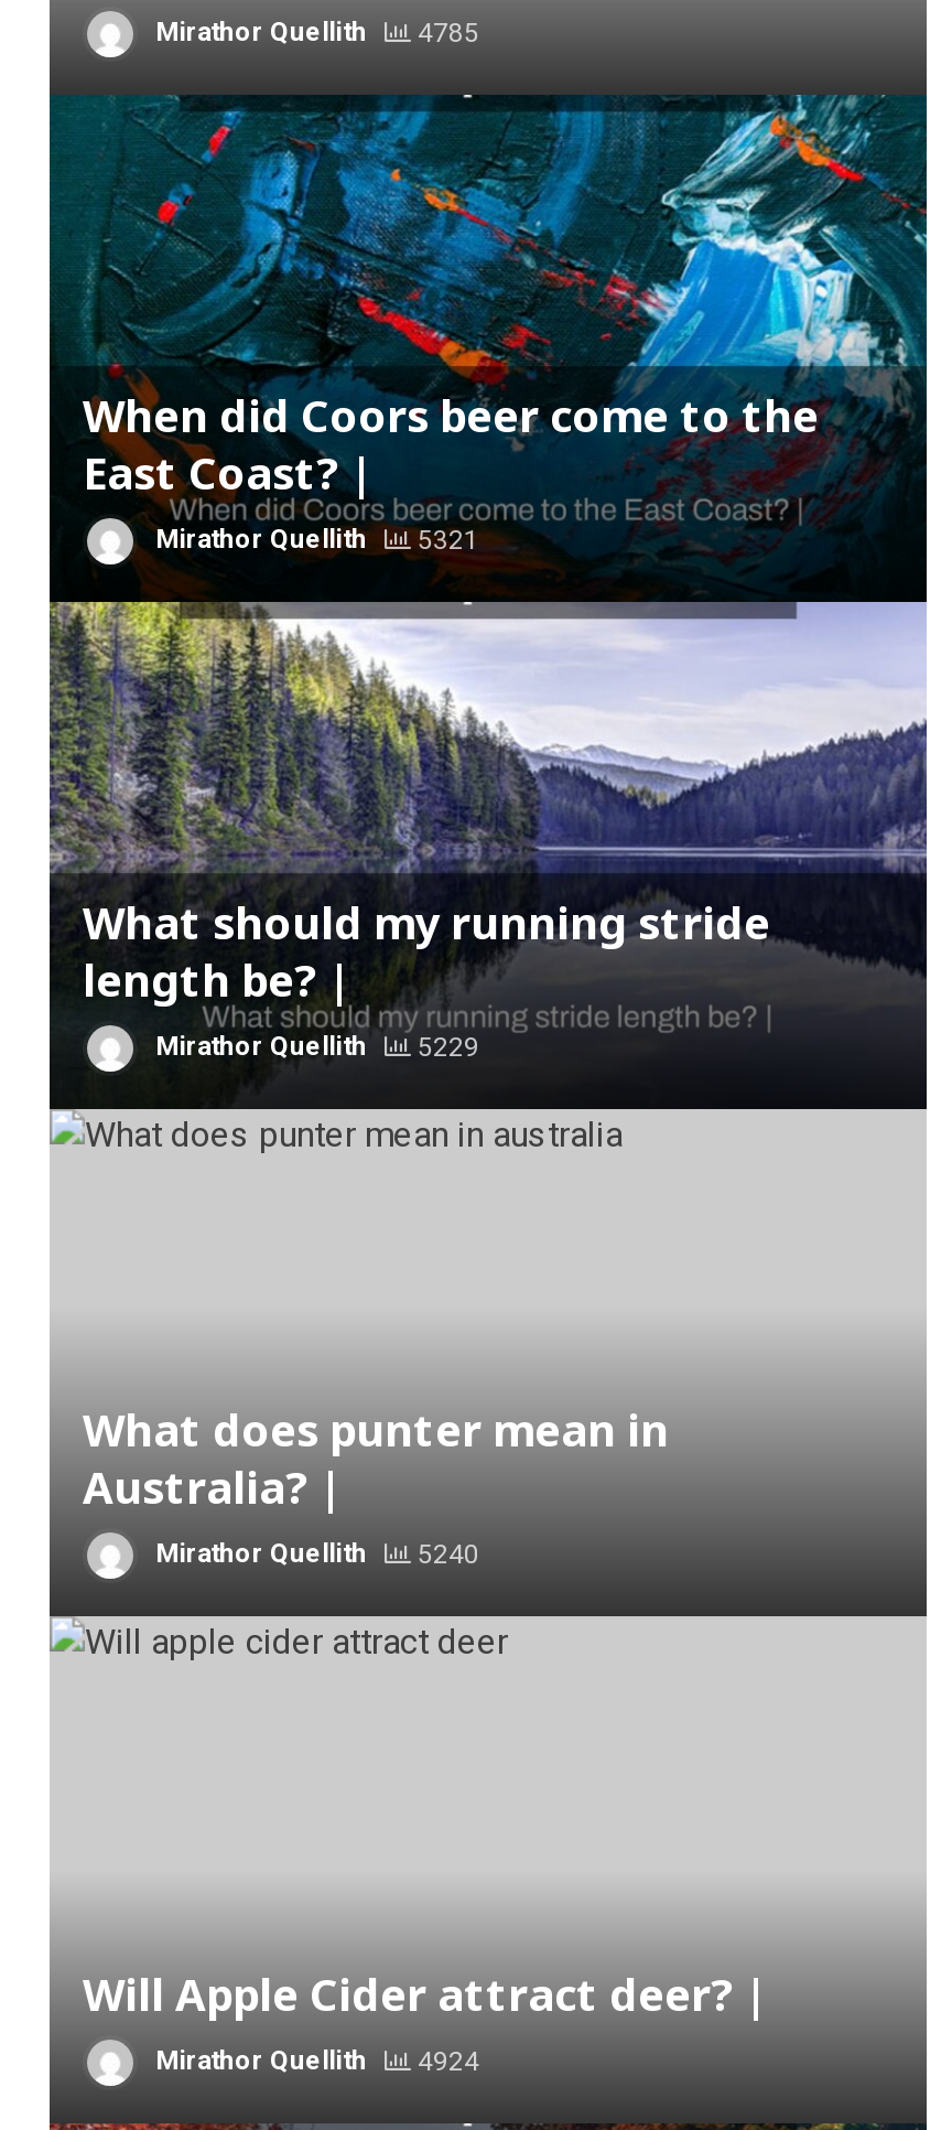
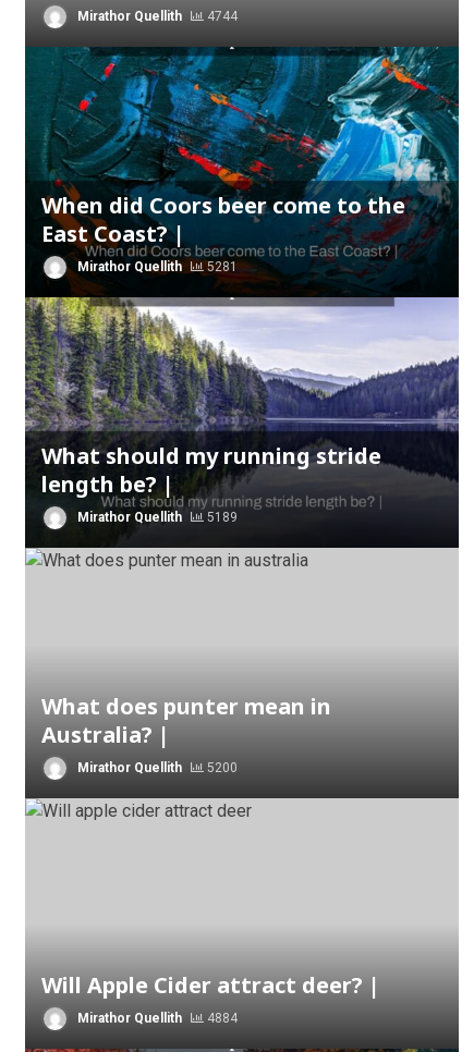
- Mirathor Quellith 4785
+ Mirathor Quellith 4744

- Mirathor Quellith 5321
+ Mirathor Quellith 5281

- Mirathor Quellith 5229
+ Mirathor Quellith 5189

- Mirathor Quellith 5240
+ Mirathor Quellith 5200

- Mirathor Quellith 4924
+ Mirathor Quellith 4884
